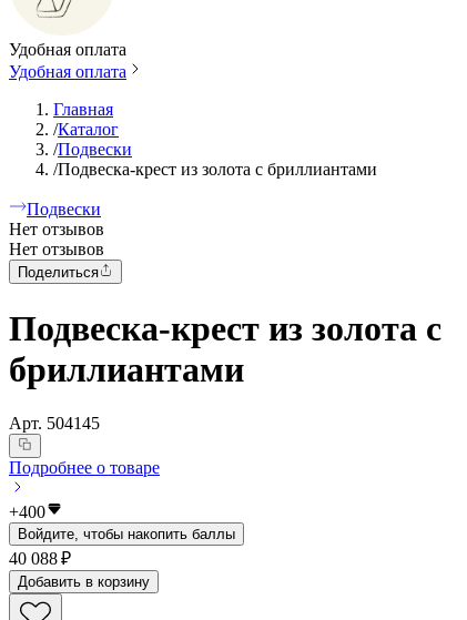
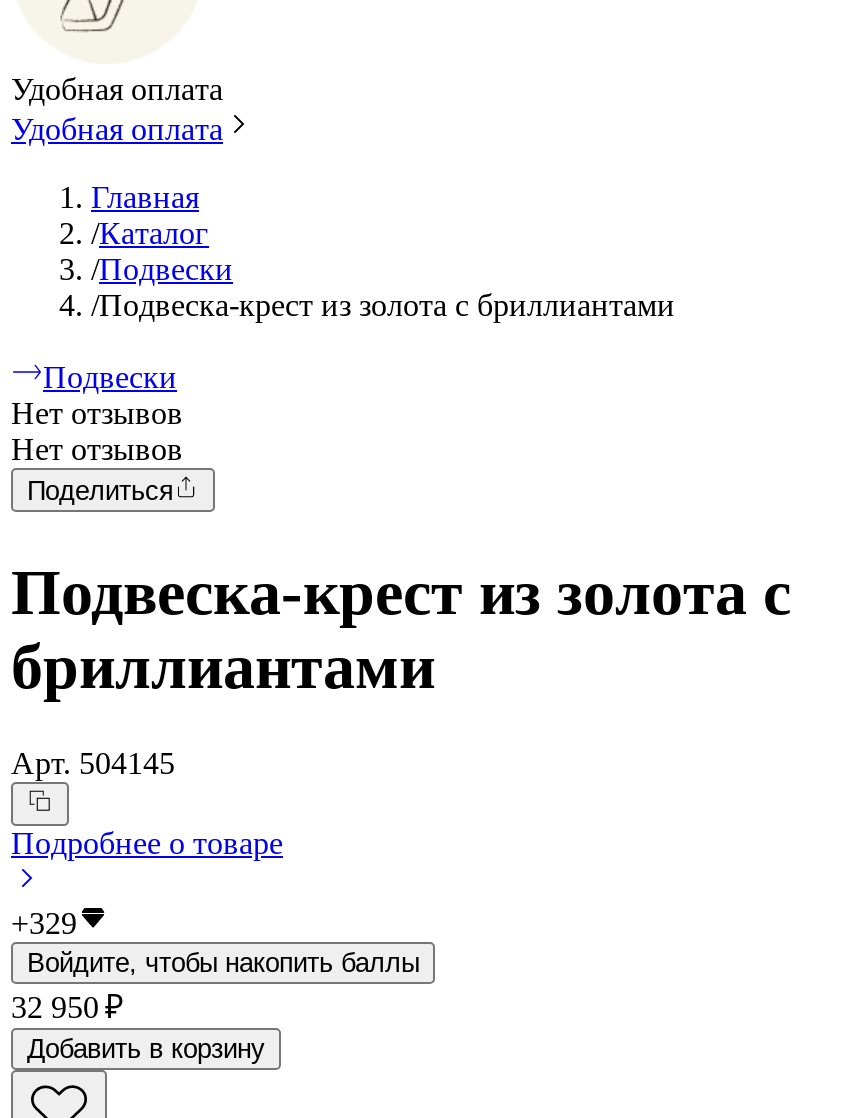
- +400
+ +329

- 40 088 ₽
+ 32 950 ₽
